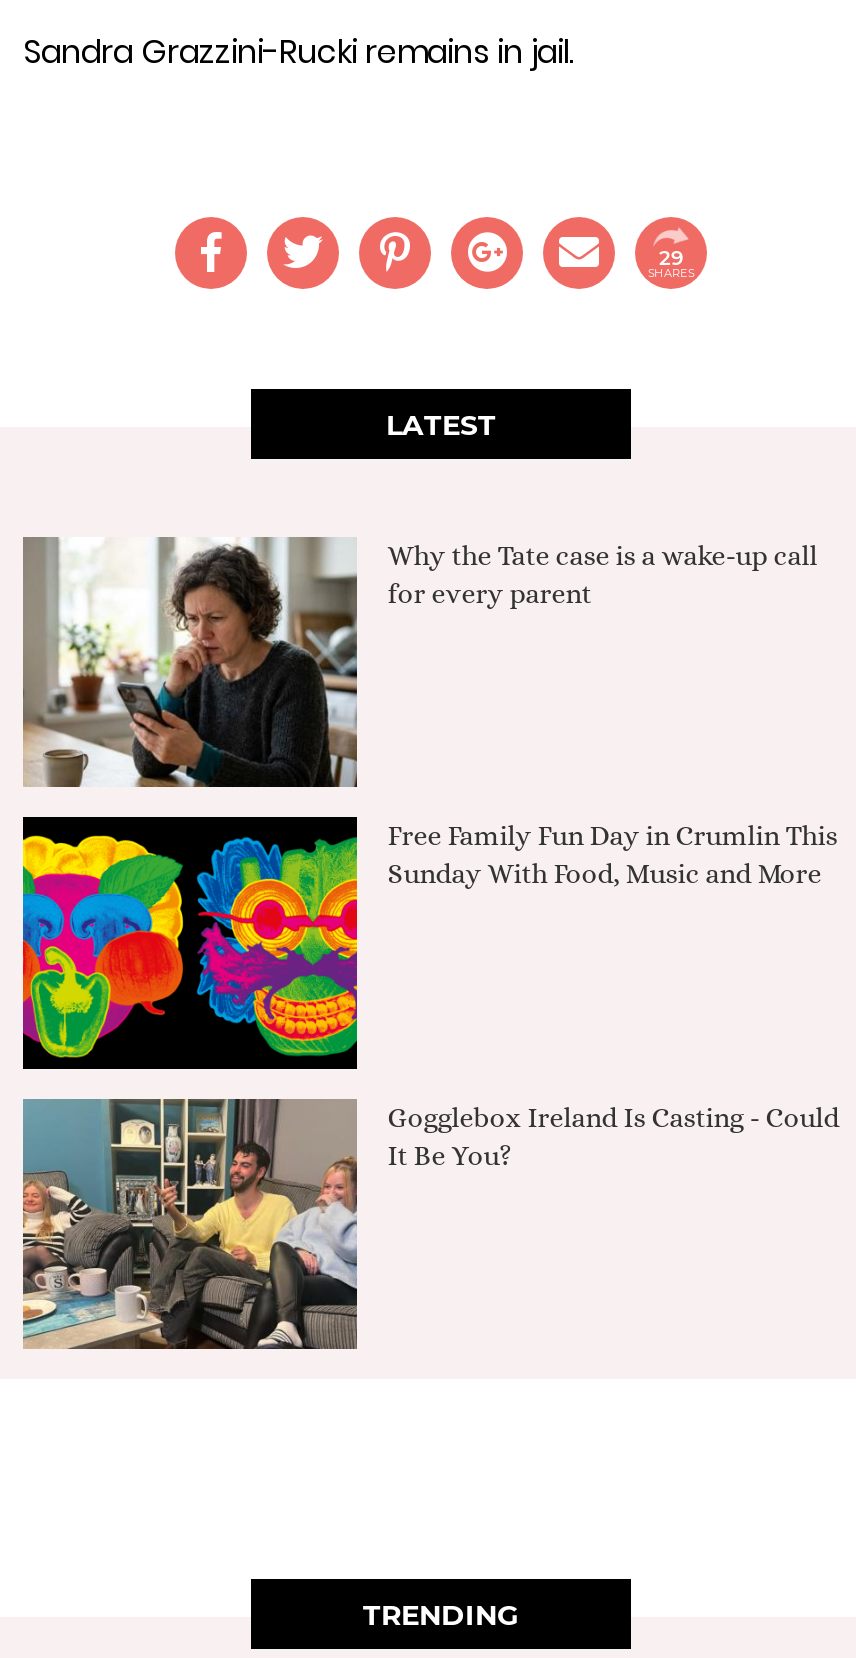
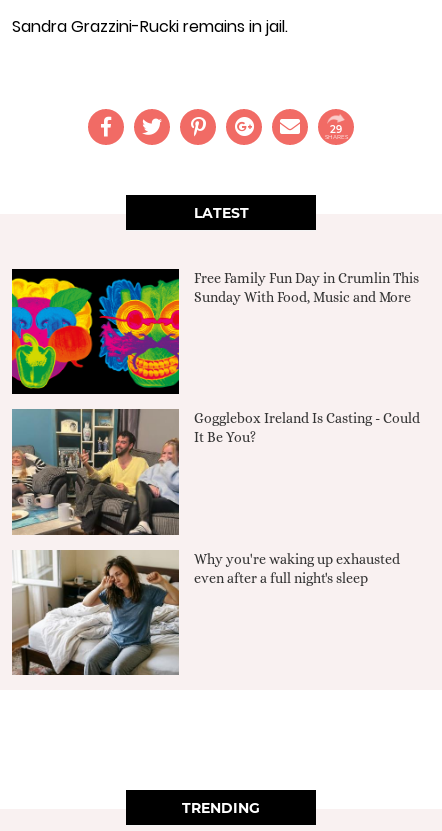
- [image]
- Why the Tate case is a wake-up call
- for every parent

moved up: [image] | Free Family Fun Day in Crumlin This | Sunday With Food, Music and More | Gogglebox Ireland Is Casting - Could | It Be You?

moved up: [image]

+ [image]
+ Why you're waking up exhausted
+ even after a full night's sleep
